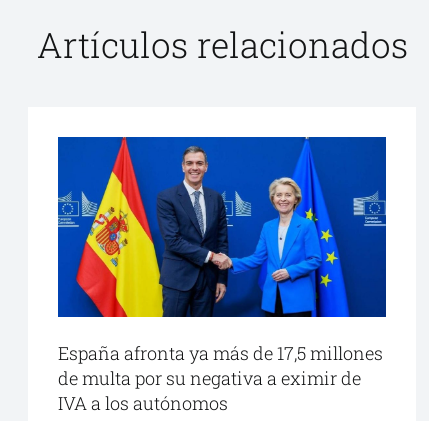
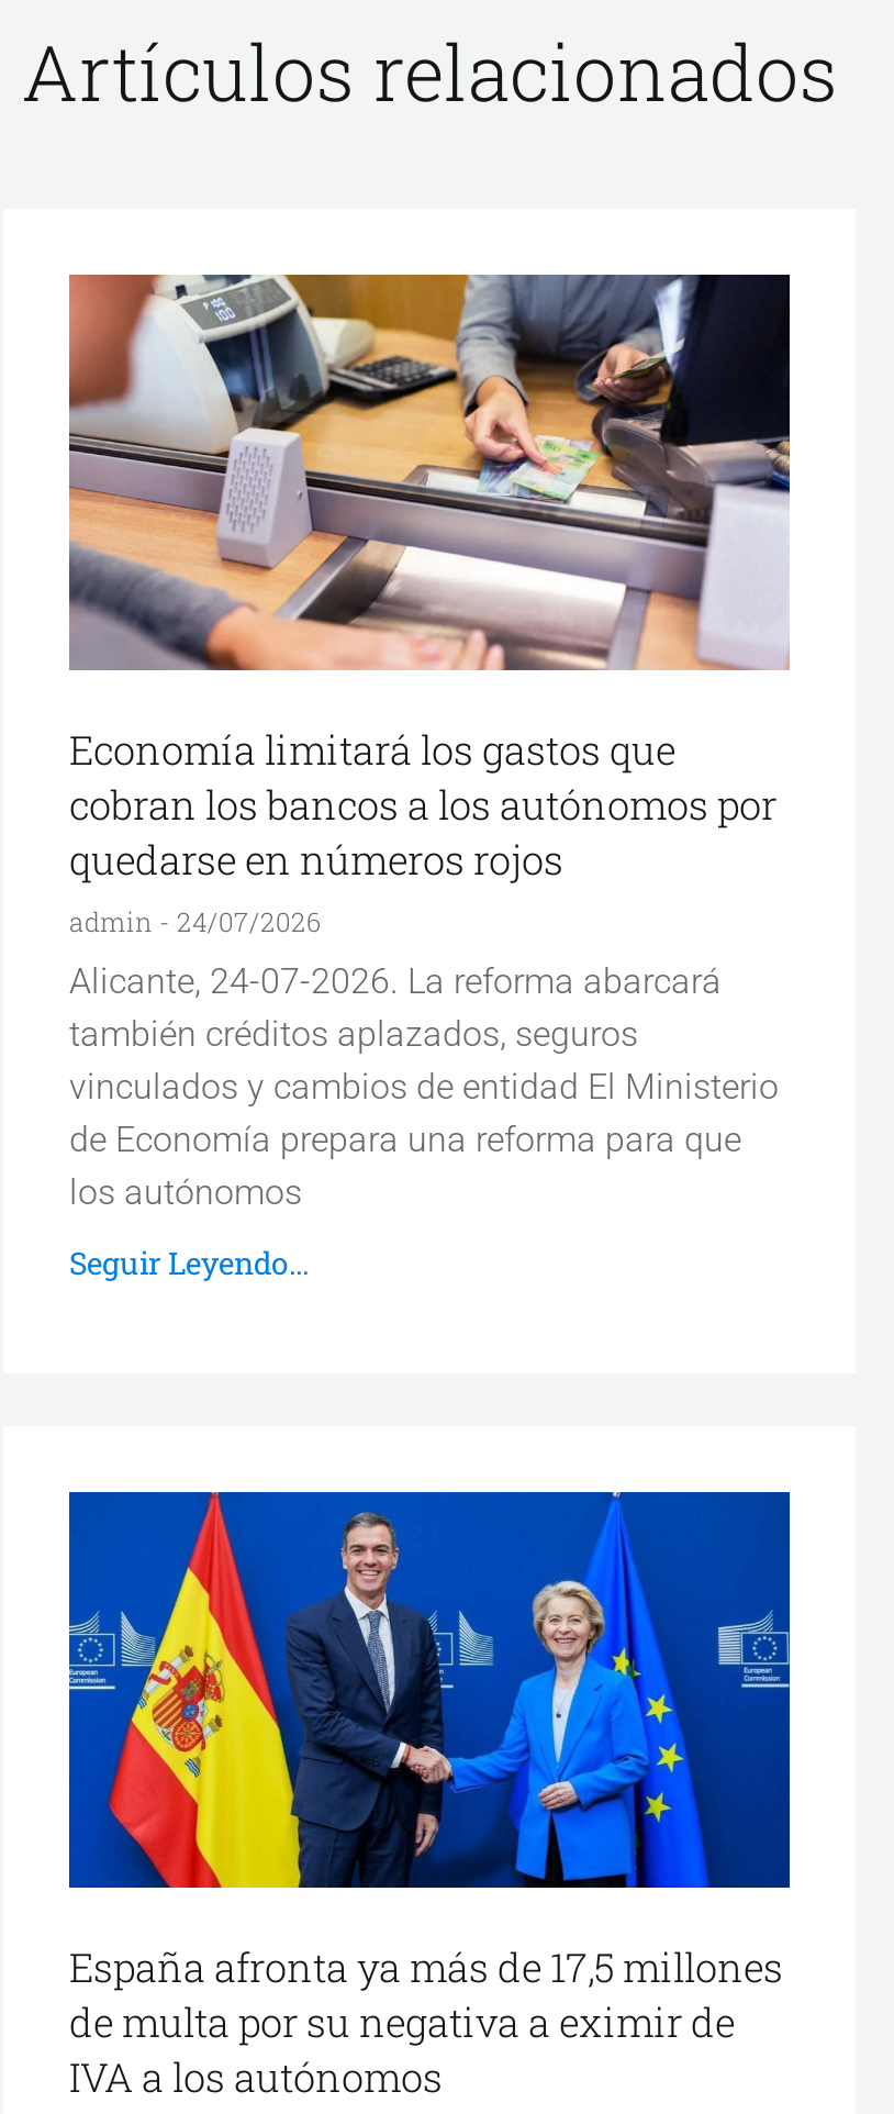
+ [image]
+ Economía limitará los gastos que
+ cobran los bancos a los autónomos por
+ quedarse en números rojos
+ admin 24/07/2026
+ Alicante, 24-07-2026. La reforma abarcará
+ también créditos aplazados, seguros
+ vinculados y cambios de entidad El Ministerio
+ de Economía prepara una reforma para que
+ los autónomos
+ Seguir Leyendo...
